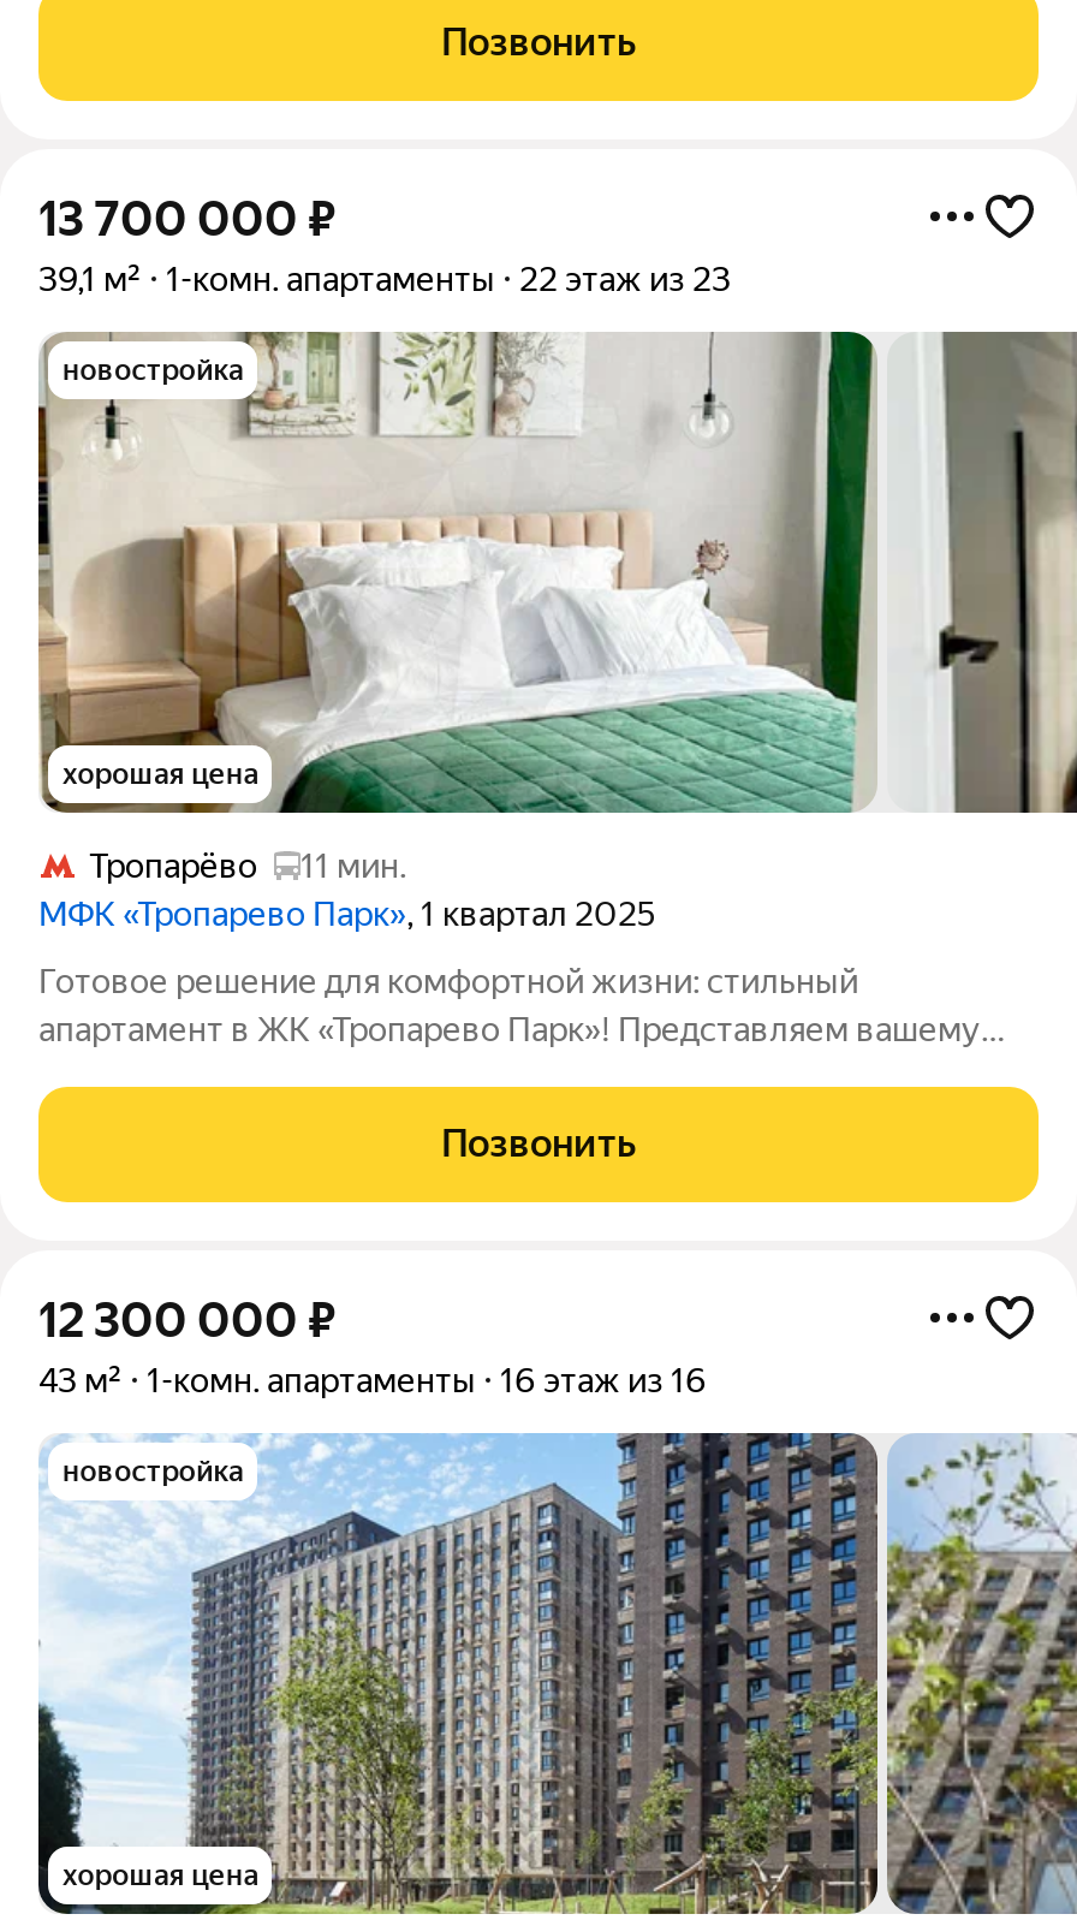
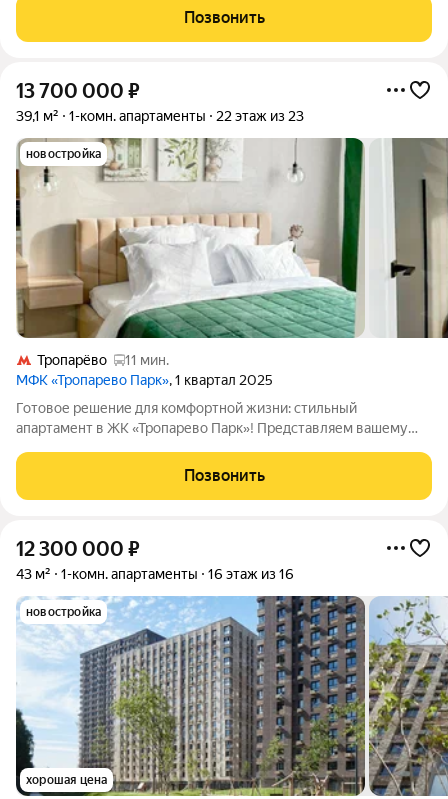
- хорошая цена
